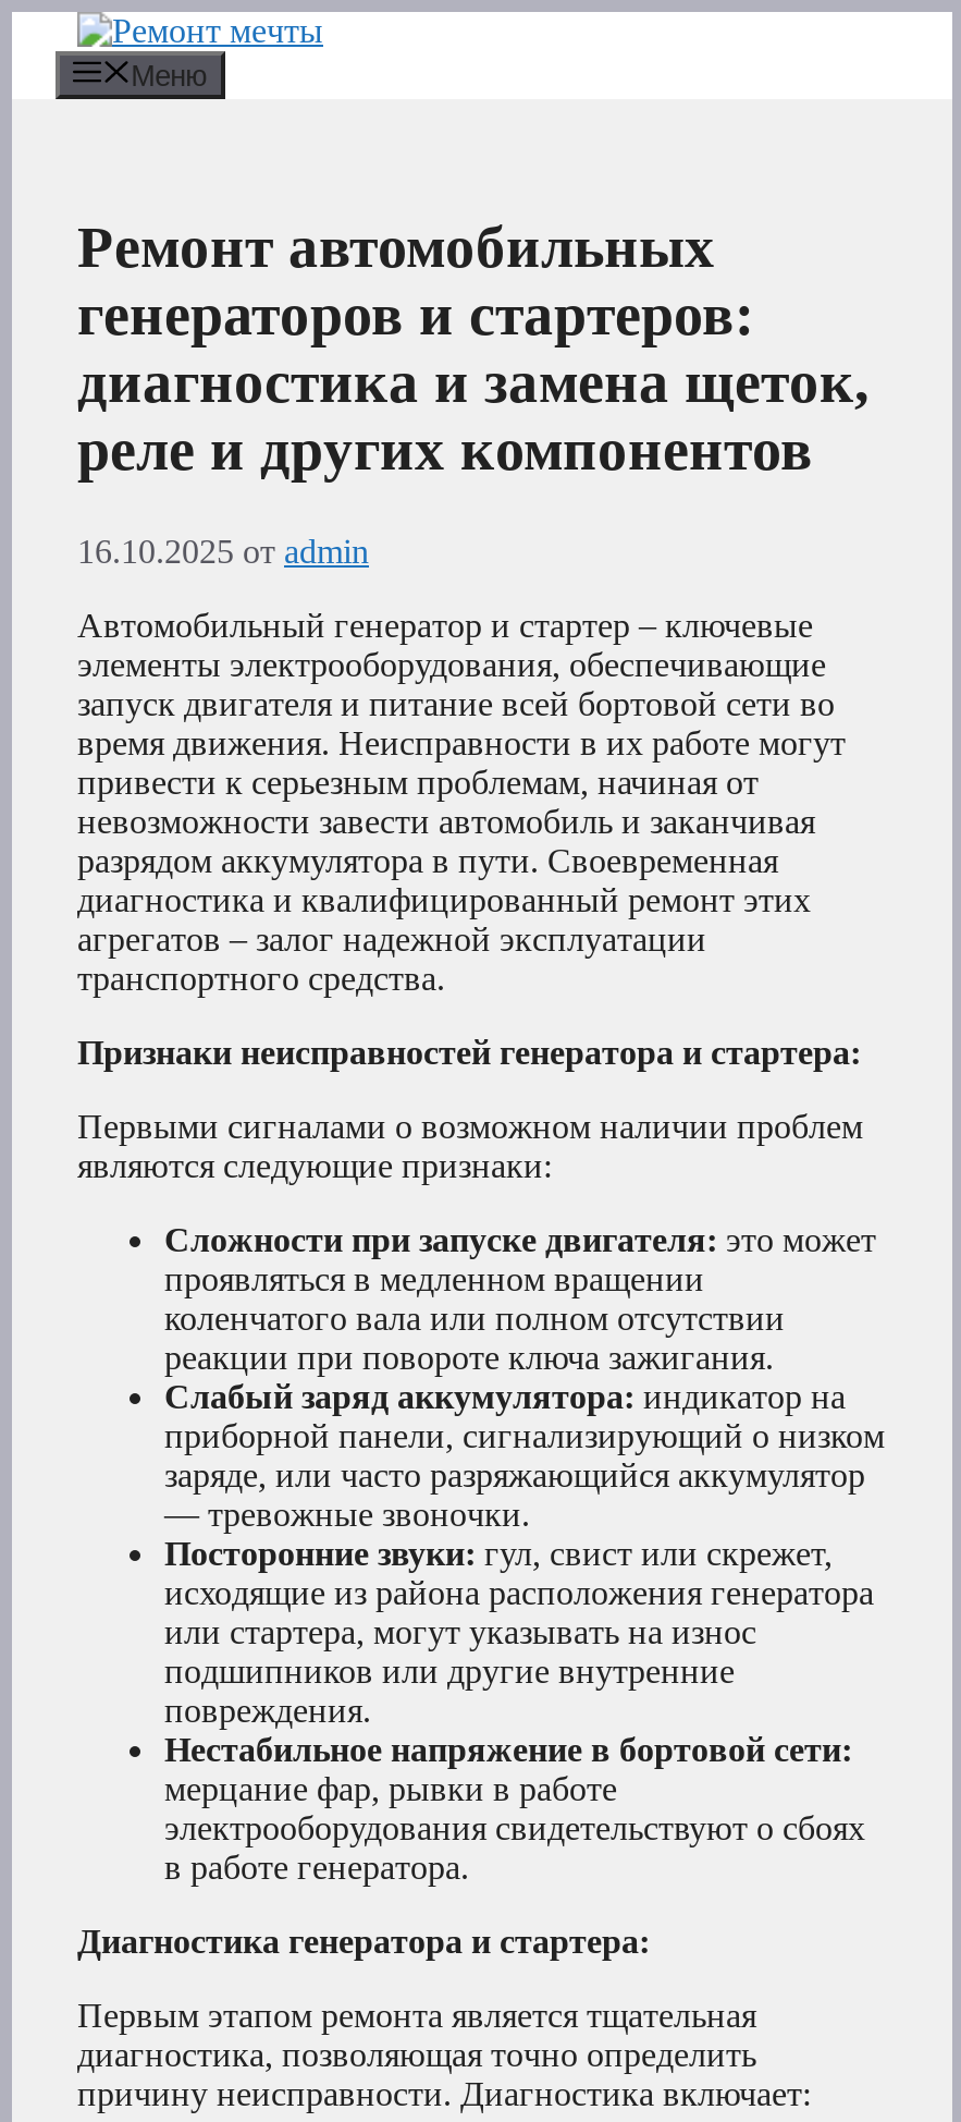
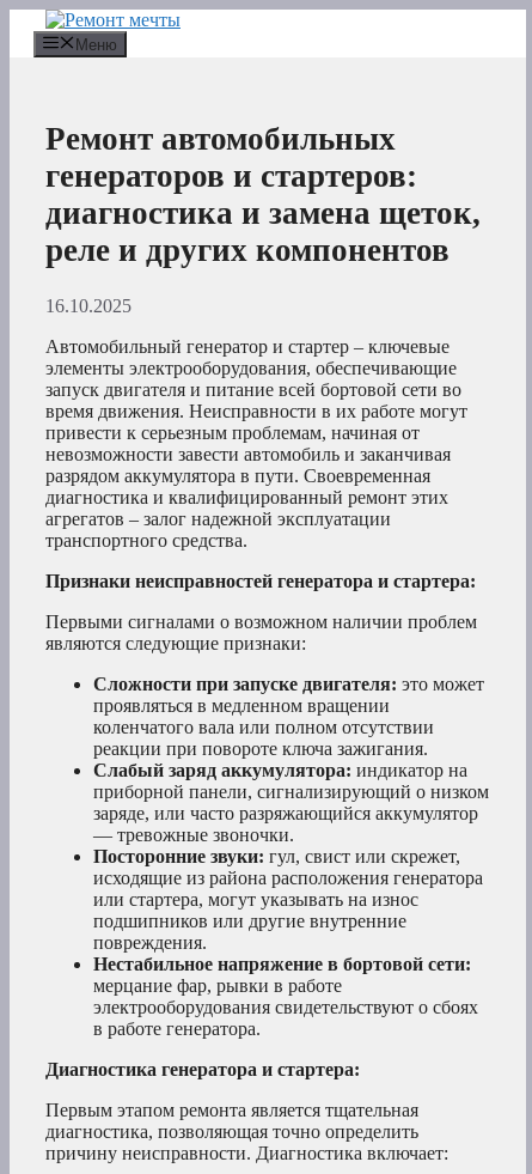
- 16.10.2025 от admin
+ 16.10.2025
